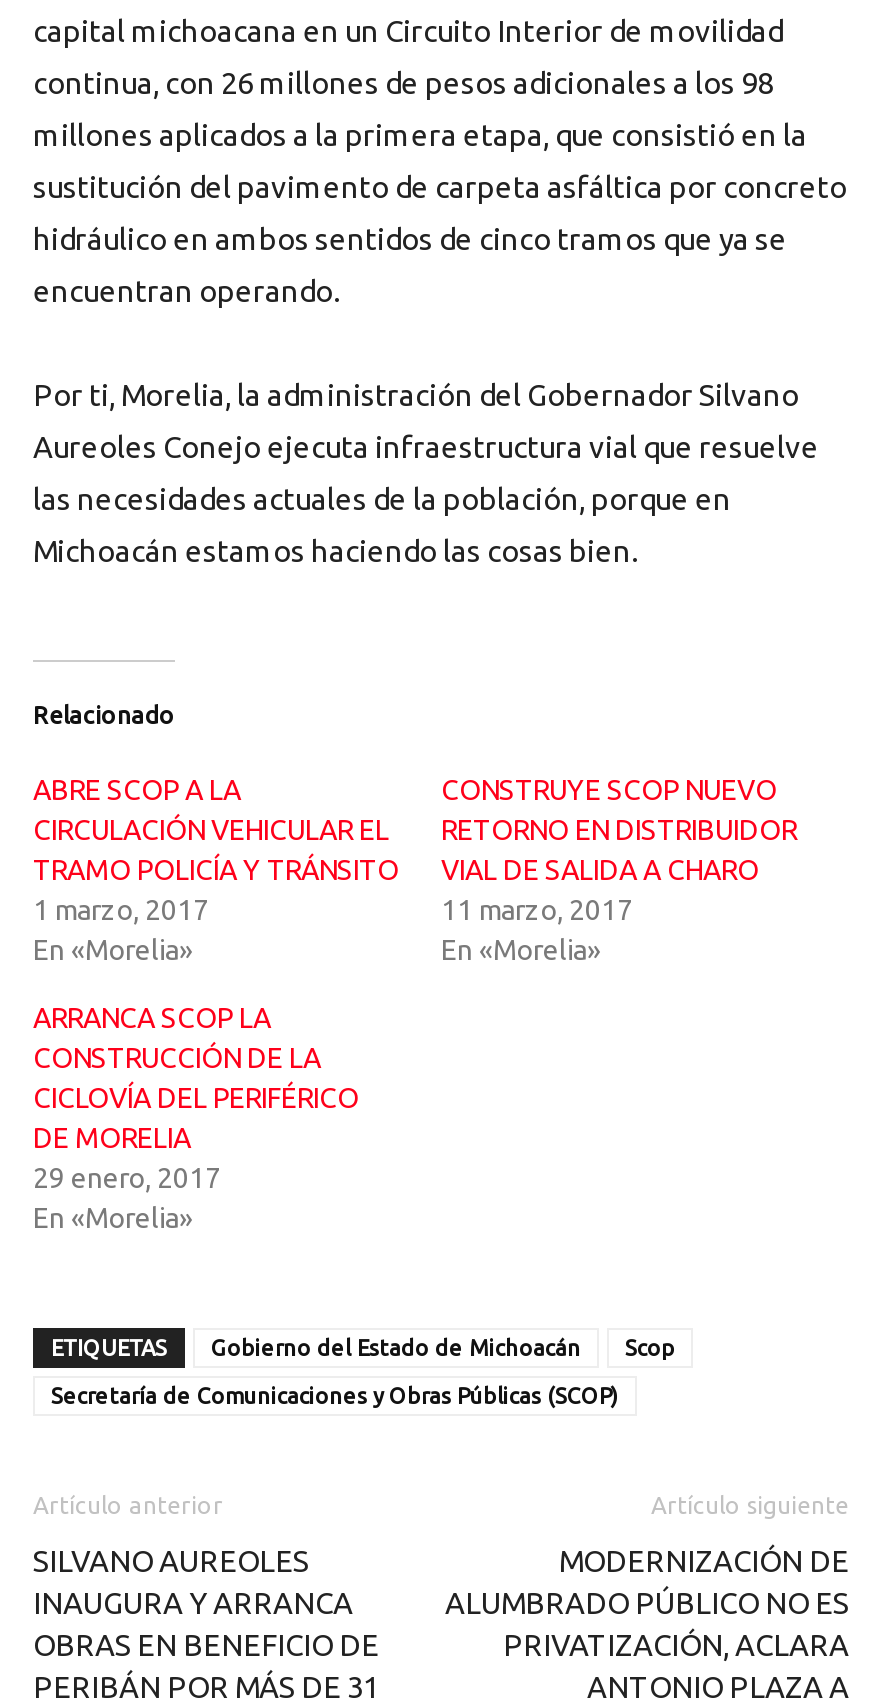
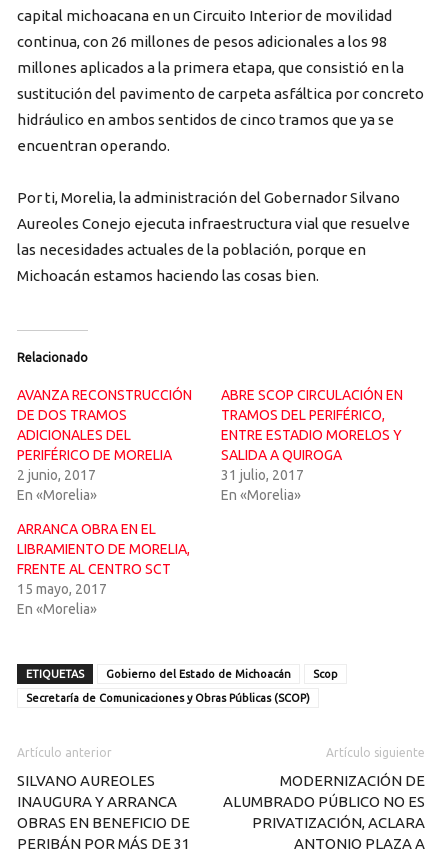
- ABRE SCOP A LA
- CIRCULACIÓN VEHICULAR EL
- TRAMO POLICÍA Y TRÁNSITO
- 1 marzo, 2017
+ AVANZA RECONSTRUCCIÓN
+ DE DOS TRAMOS
+ ADICIONALES DEL
+ PERIFÉRICO DE MORELIA
+ 2 junio, 2017

- CONSTRUYE SCOP NUEVO
- RETORNO EN DISTRIBUIDOR
- VIAL DE SALIDA A CHARO
- 11 marzo, 2017
+ ABRE SCOP CIRCULACIÓN EN
+ TRAMOS DEL PERIFÉRICO,
+ ENTRE ESTADIO MORELOS Y
+ SALIDA A QUIROGA
+ 31 julio, 2017

moved down: En «Morelia» | En «Morelia»

- ARRANCA SCOP LA
- CONSTRUCCIÓN DE LA
- CICLOVÍA DEL PERIFÉRICO
- DE MORELIA
- 29 enero, 2017
+ ARRANCA OBRA EN EL
+ LIBRAMIENTO DE MORELIA,
+ FRENTE AL CENTRO SCT
+ 15 mayo, 2017
